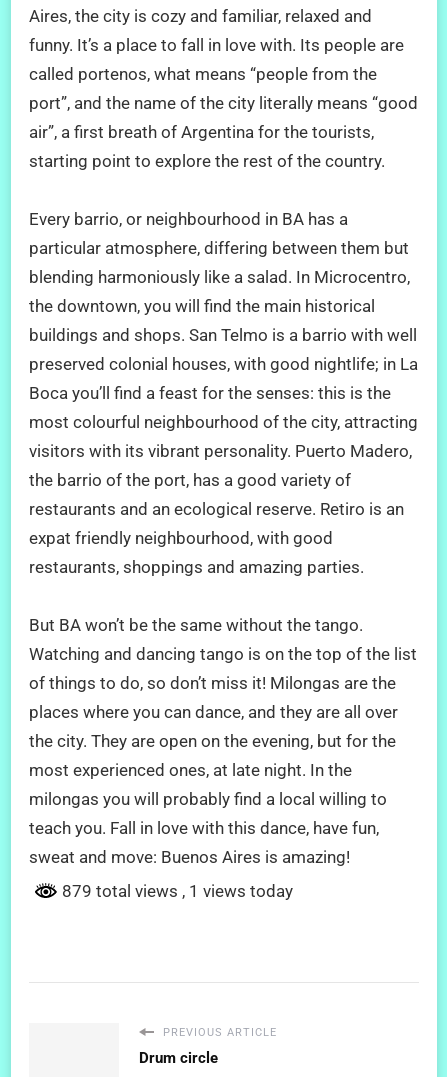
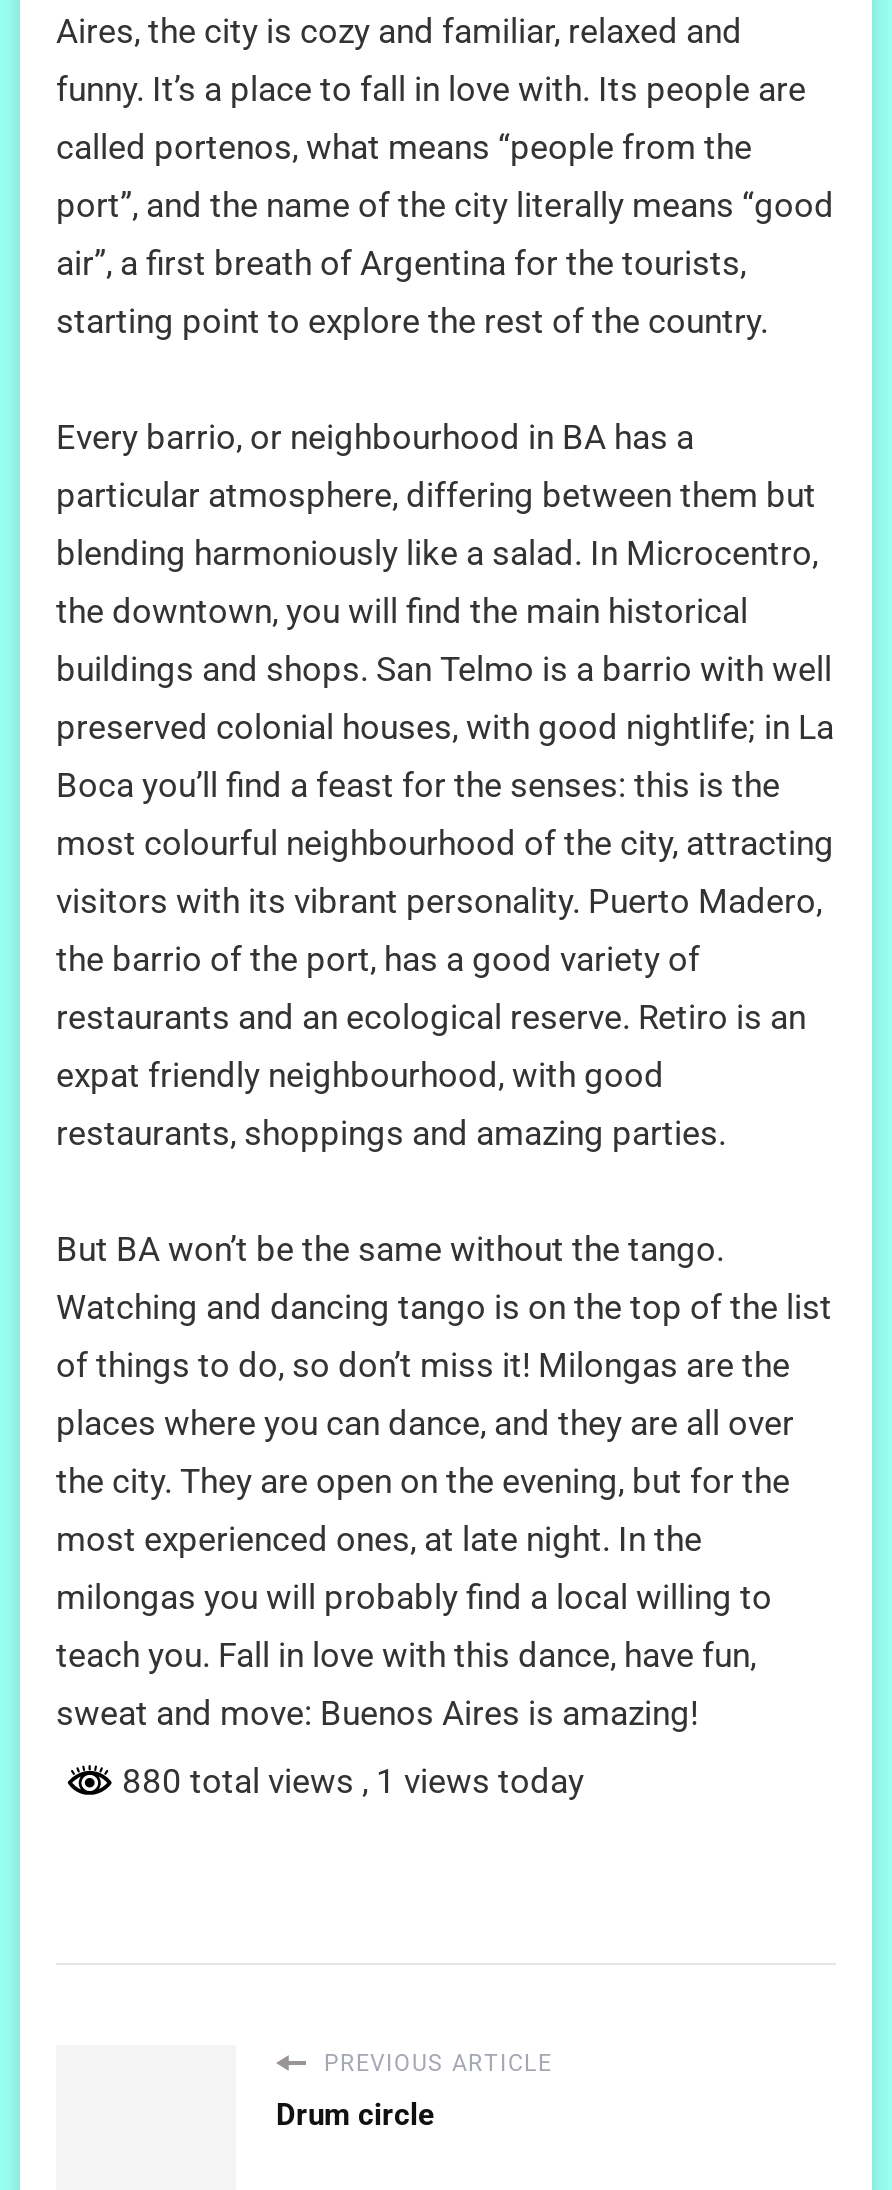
- 879 total views, 1 views today
+ 880 total views, 1 views today
